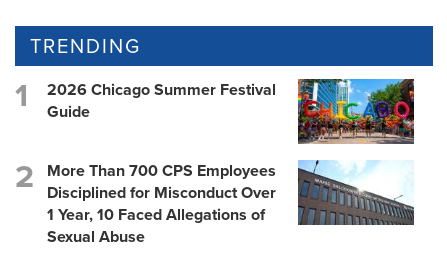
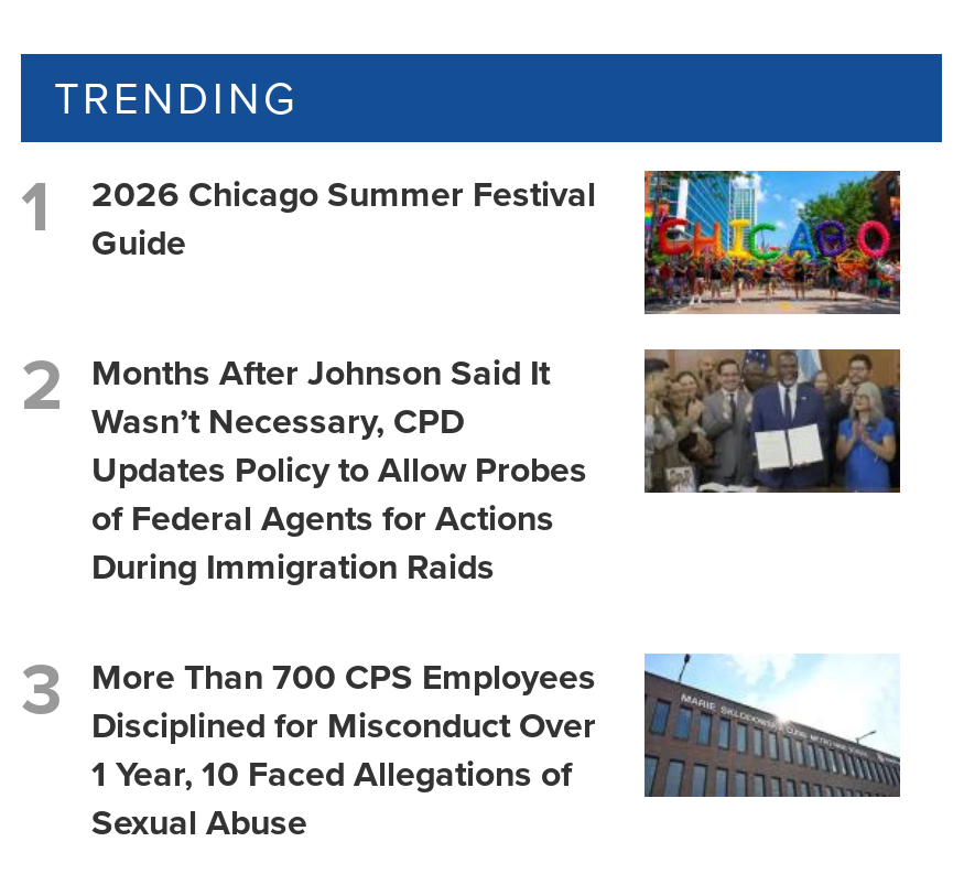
+ [image]
+ Months After Johnson Said It
+ Wasn’t Necessary, CPD
+ Updates Policy to Allow Probes
+ of Federal Agents for Actions
+ During Immigration Raids
